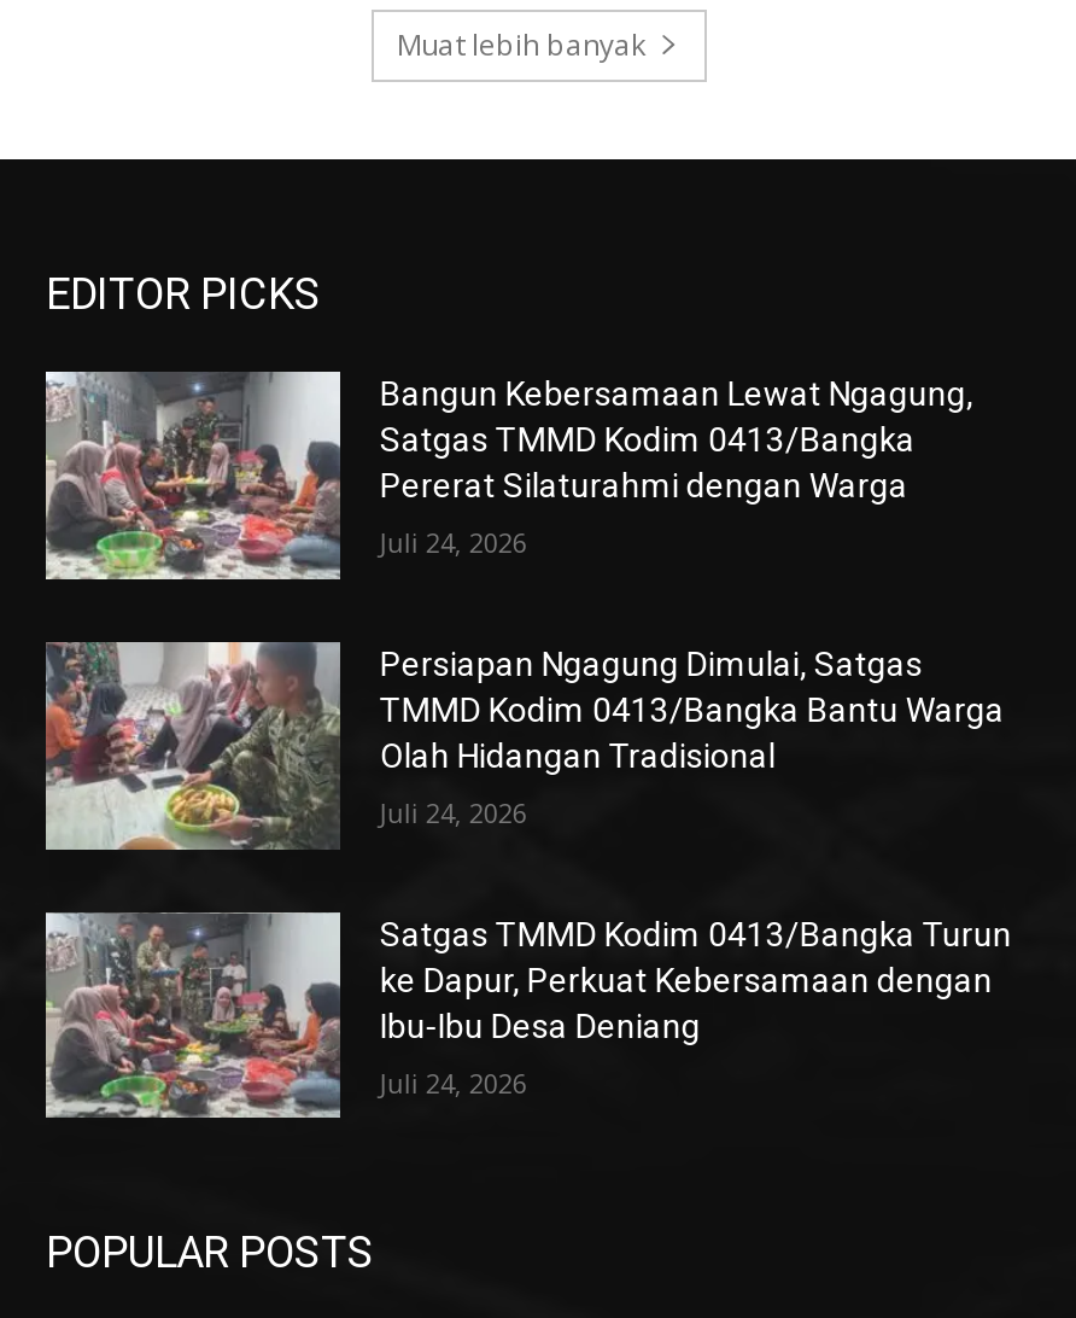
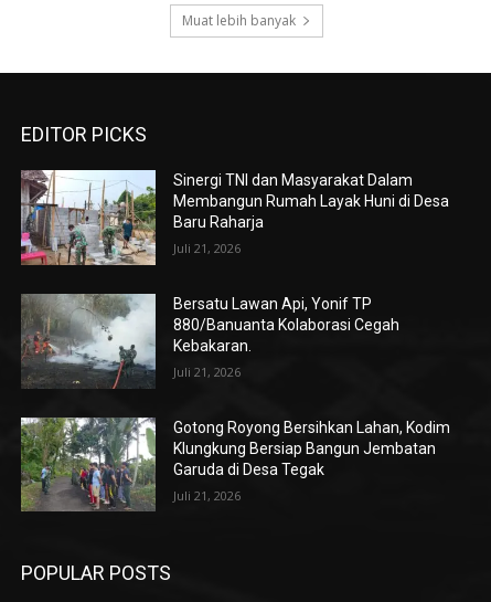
- [image]
- Bangun Kebersamaan Lewat Ngagung,
- Satgas TMMD Kodim 0413/Bangka
- Pererat Silaturahmi dengan Warga
+ [image]
+ Sinergi TNI dan Masyarakat Dalam
+ Membangun Rumah Layak Huni di Desa
+ Baru Raharja

- Juli 24, 2026
+ Juli 21, 2026

- [image]
- Persiapan Ngagung Dimulai, Satgas
- TMMD Kodim 0413/Bangka Bantu Warga
- Olah Hidangan Tradisional
+ [image]
+ Bersatu Lawan Api, Yonif TP
+ 880/Banuanta Kolaborasi Cegah
+ Kebakaran.

- Juli 24, 2026
+ Juli 21, 2026

- [image]
- Satgas TMMD Kodim 0413/Bangka Turun
- ke Dapur, Perkuat Kebersamaan dengan
- Ibu-Ibu Desa Deniang
+ [image]
+ Gotong Royong Bersihkan Lahan, Kodim
+ Klungkung Bersiap Bangun Jembatan
+ Garuda di Desa Tegak

- Juli 24, 2026
+ Juli 21, 2026
